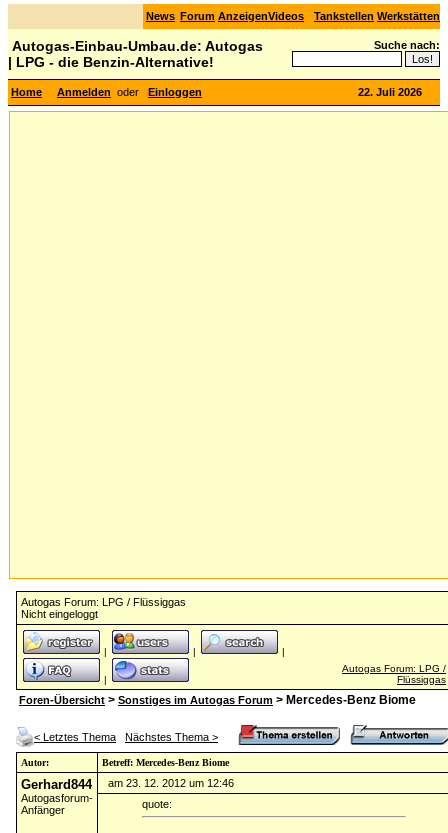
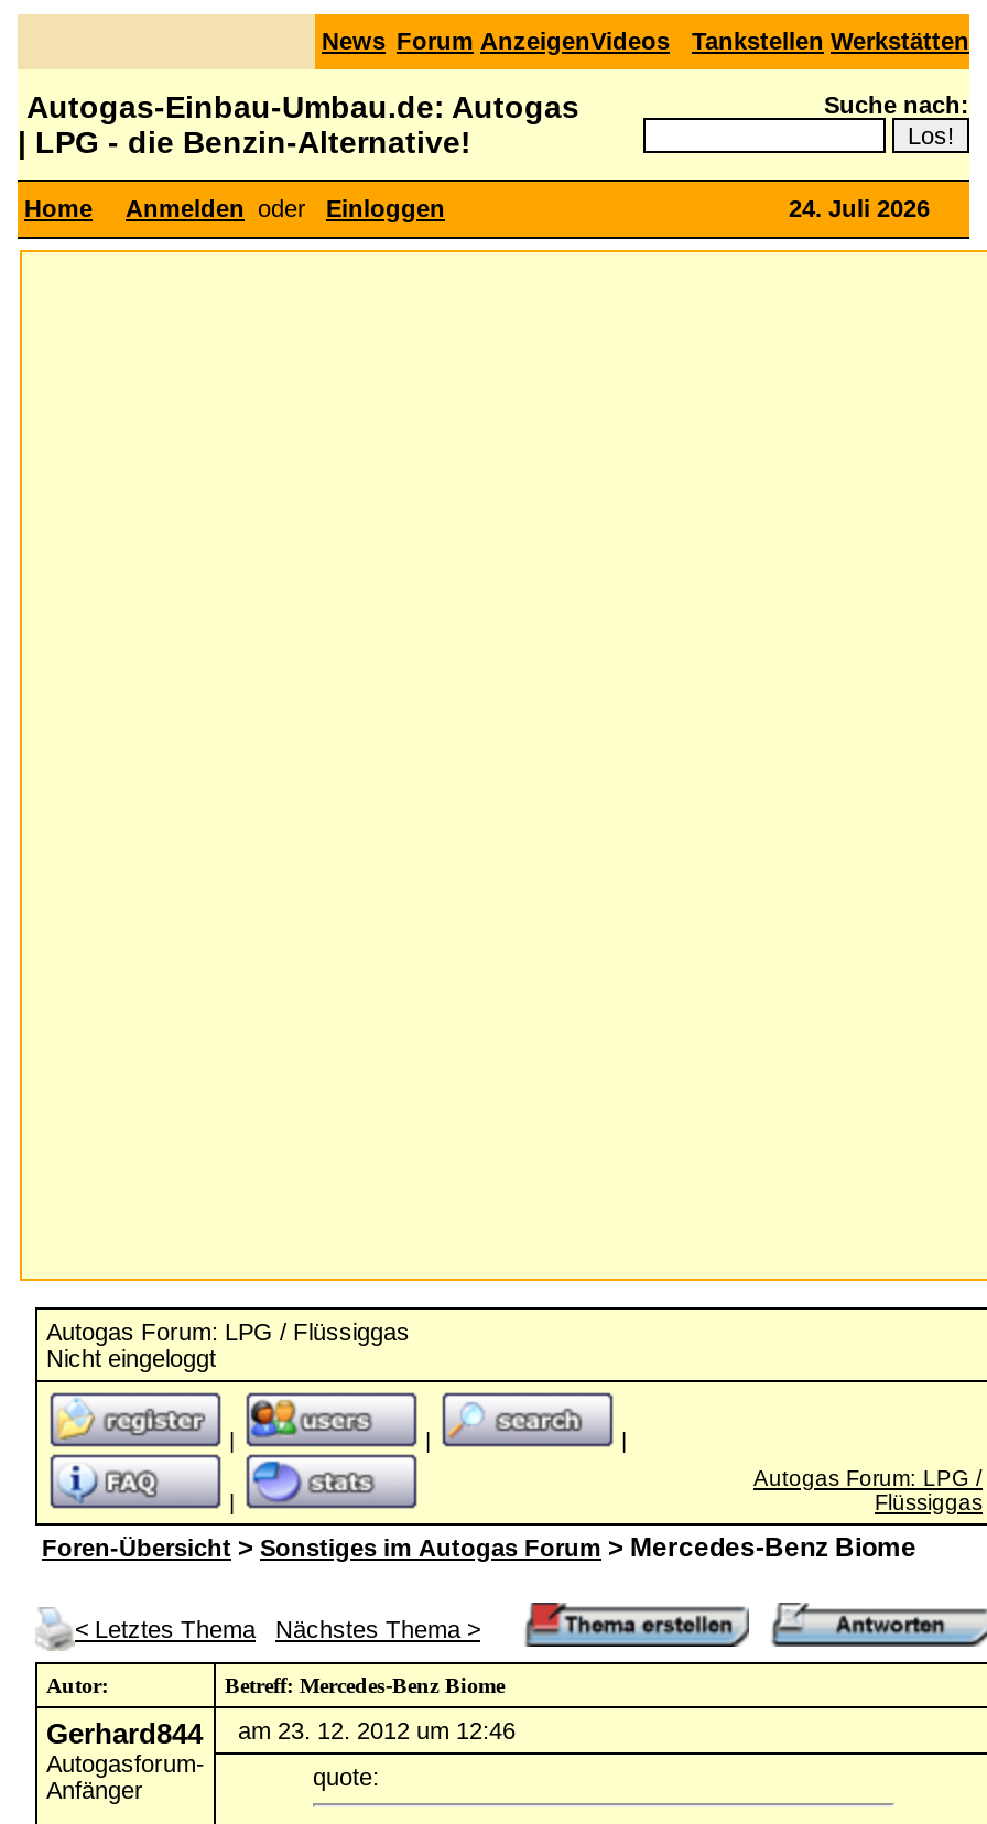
- 22. Juli 2026
+ 24. Juli 2026
